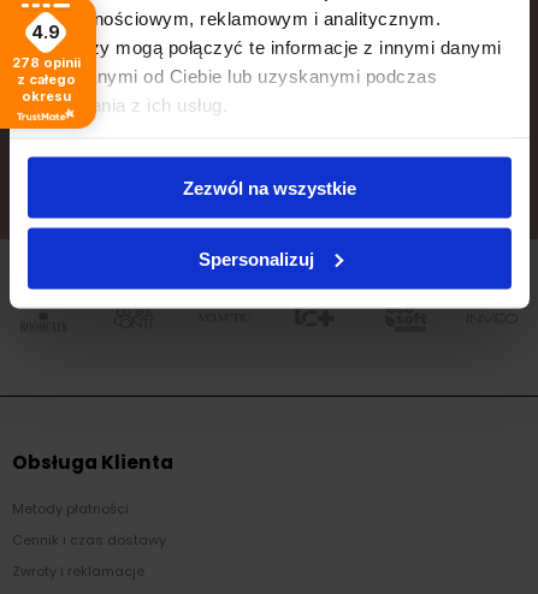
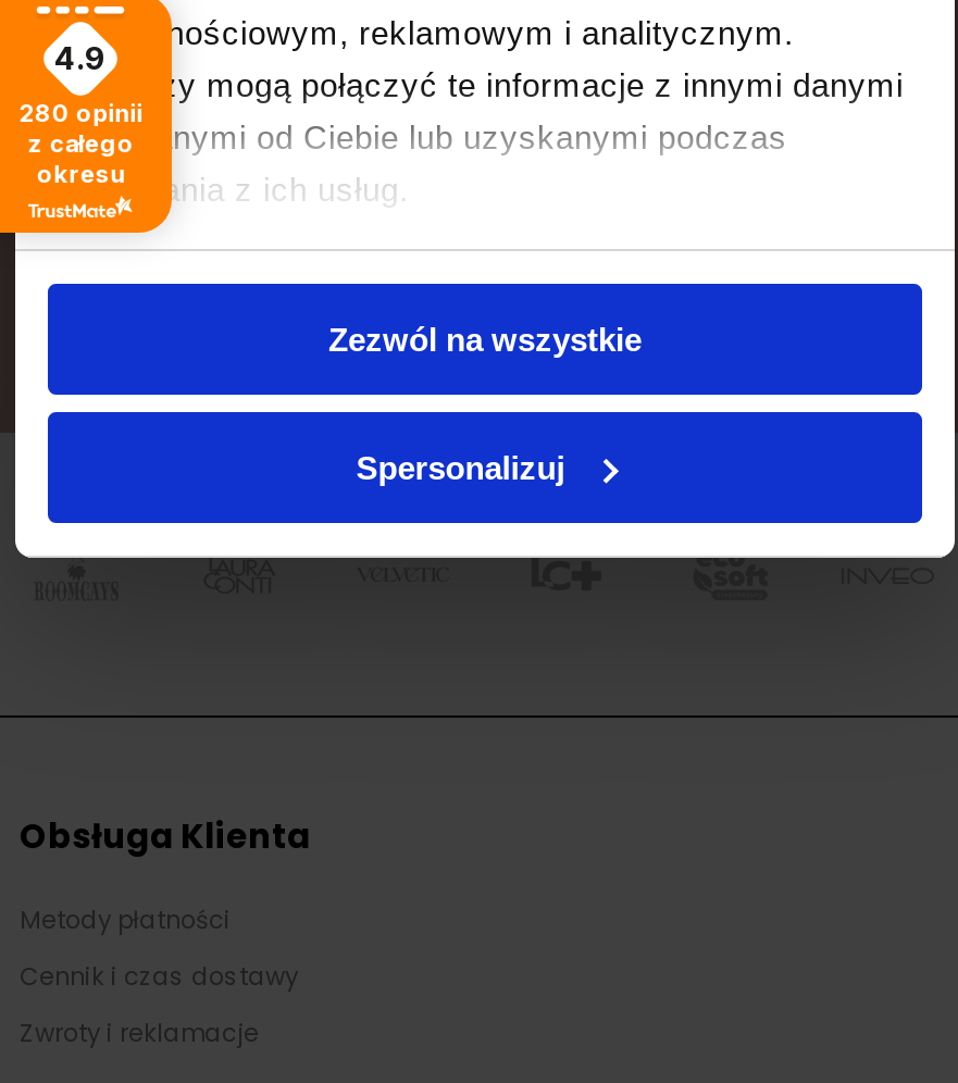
- 278 opinii
+ 280 opinii
